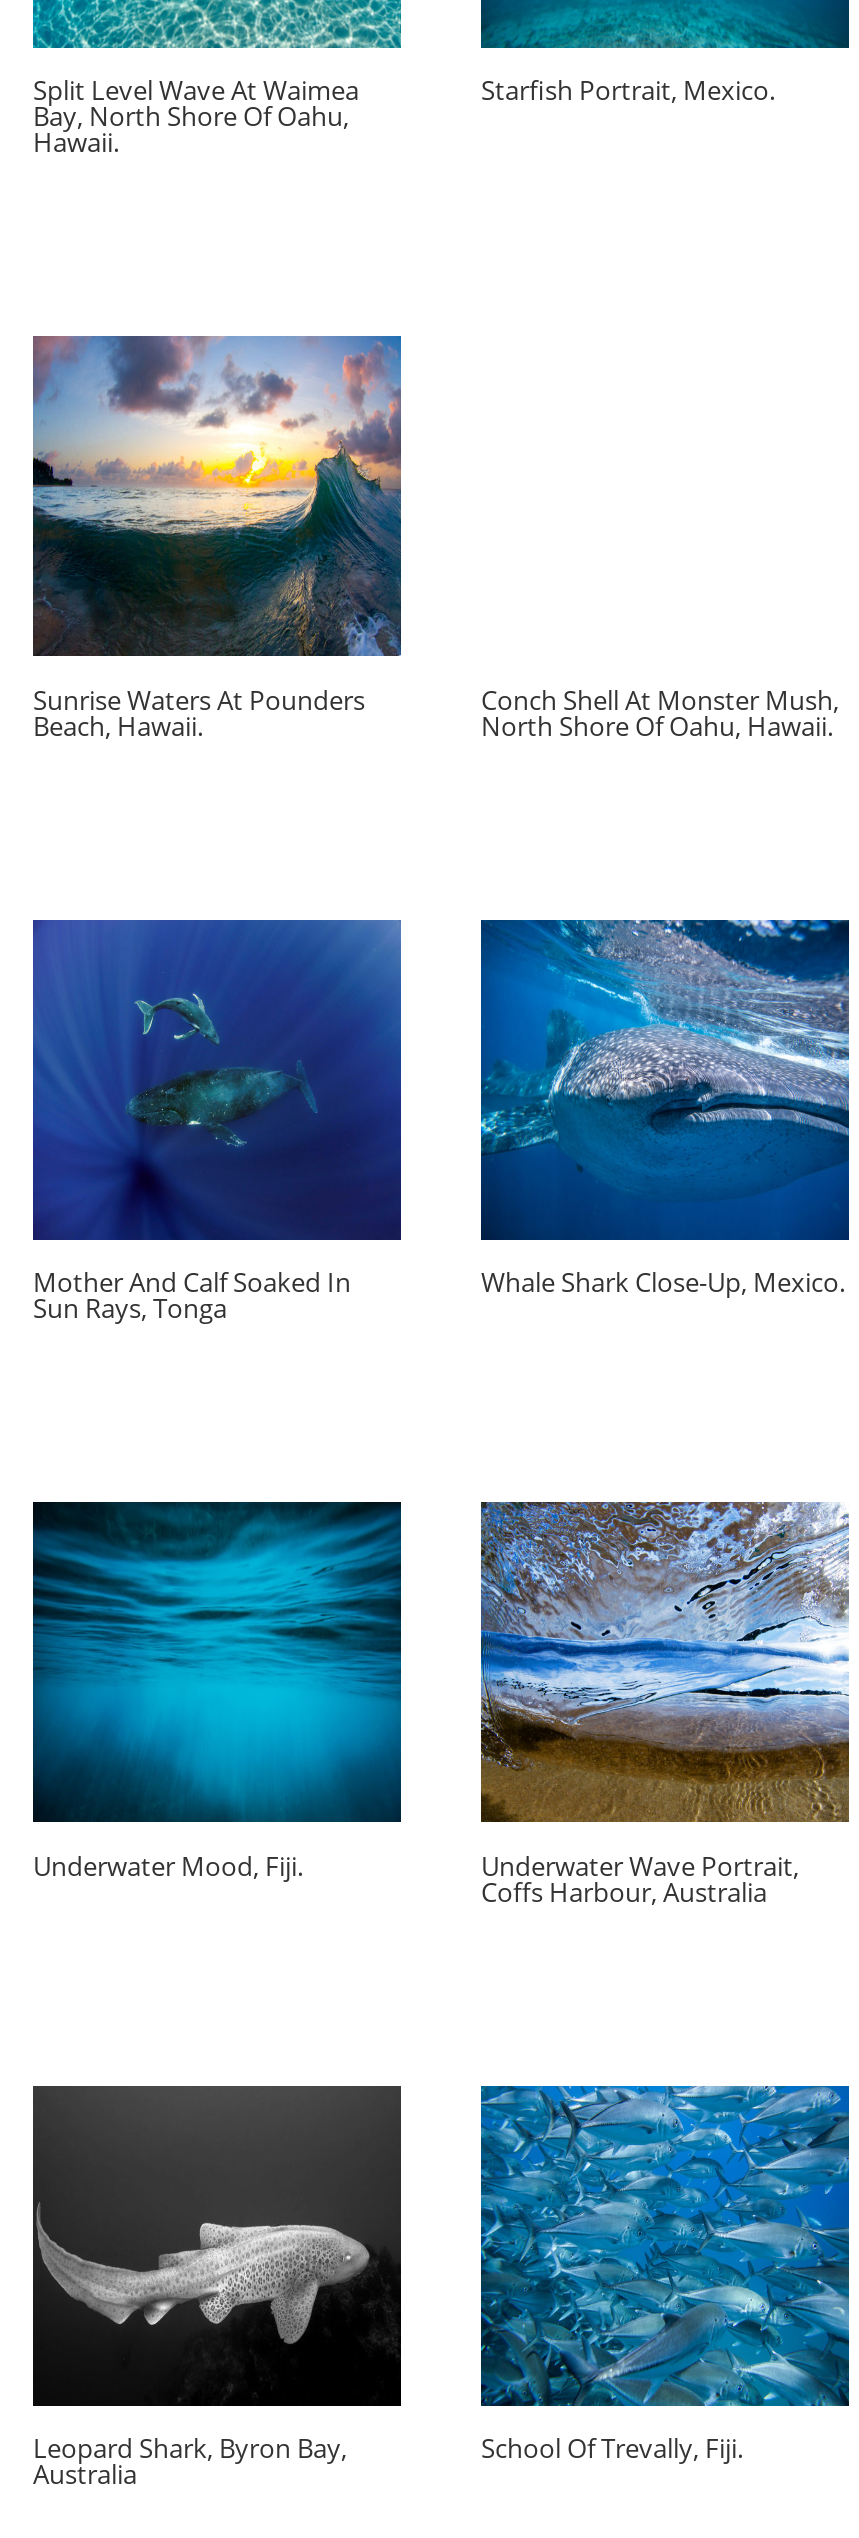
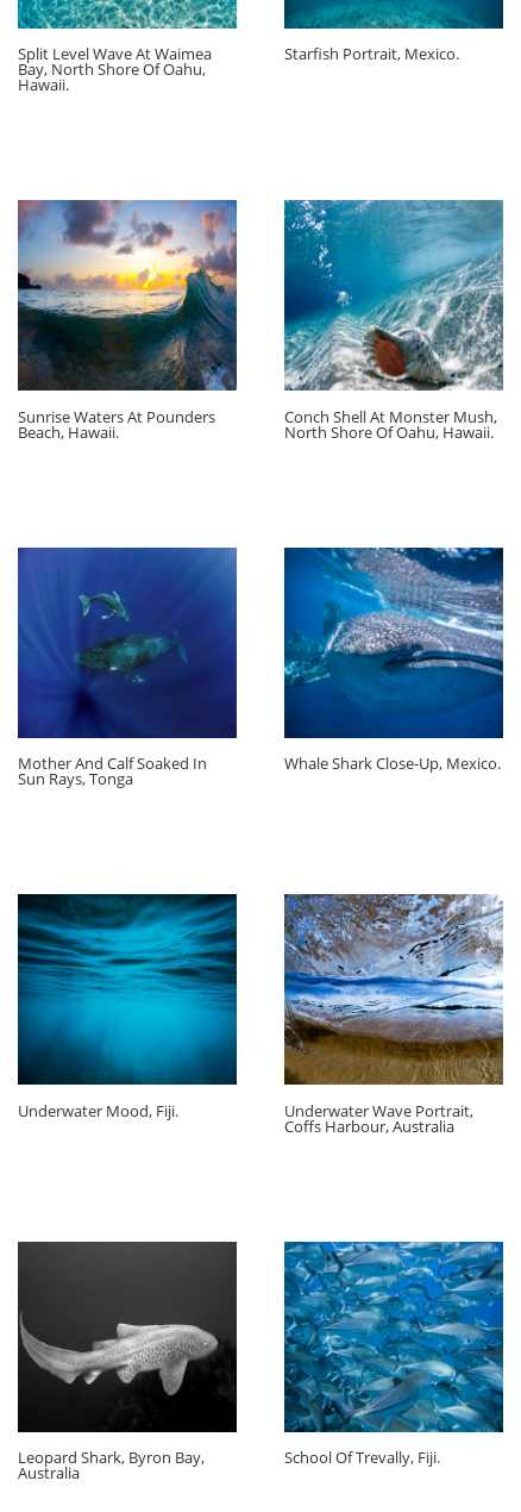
+ [image]
